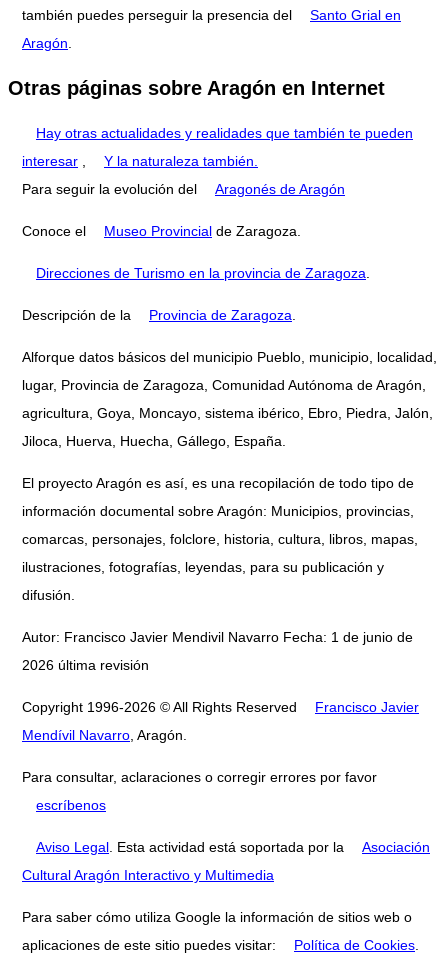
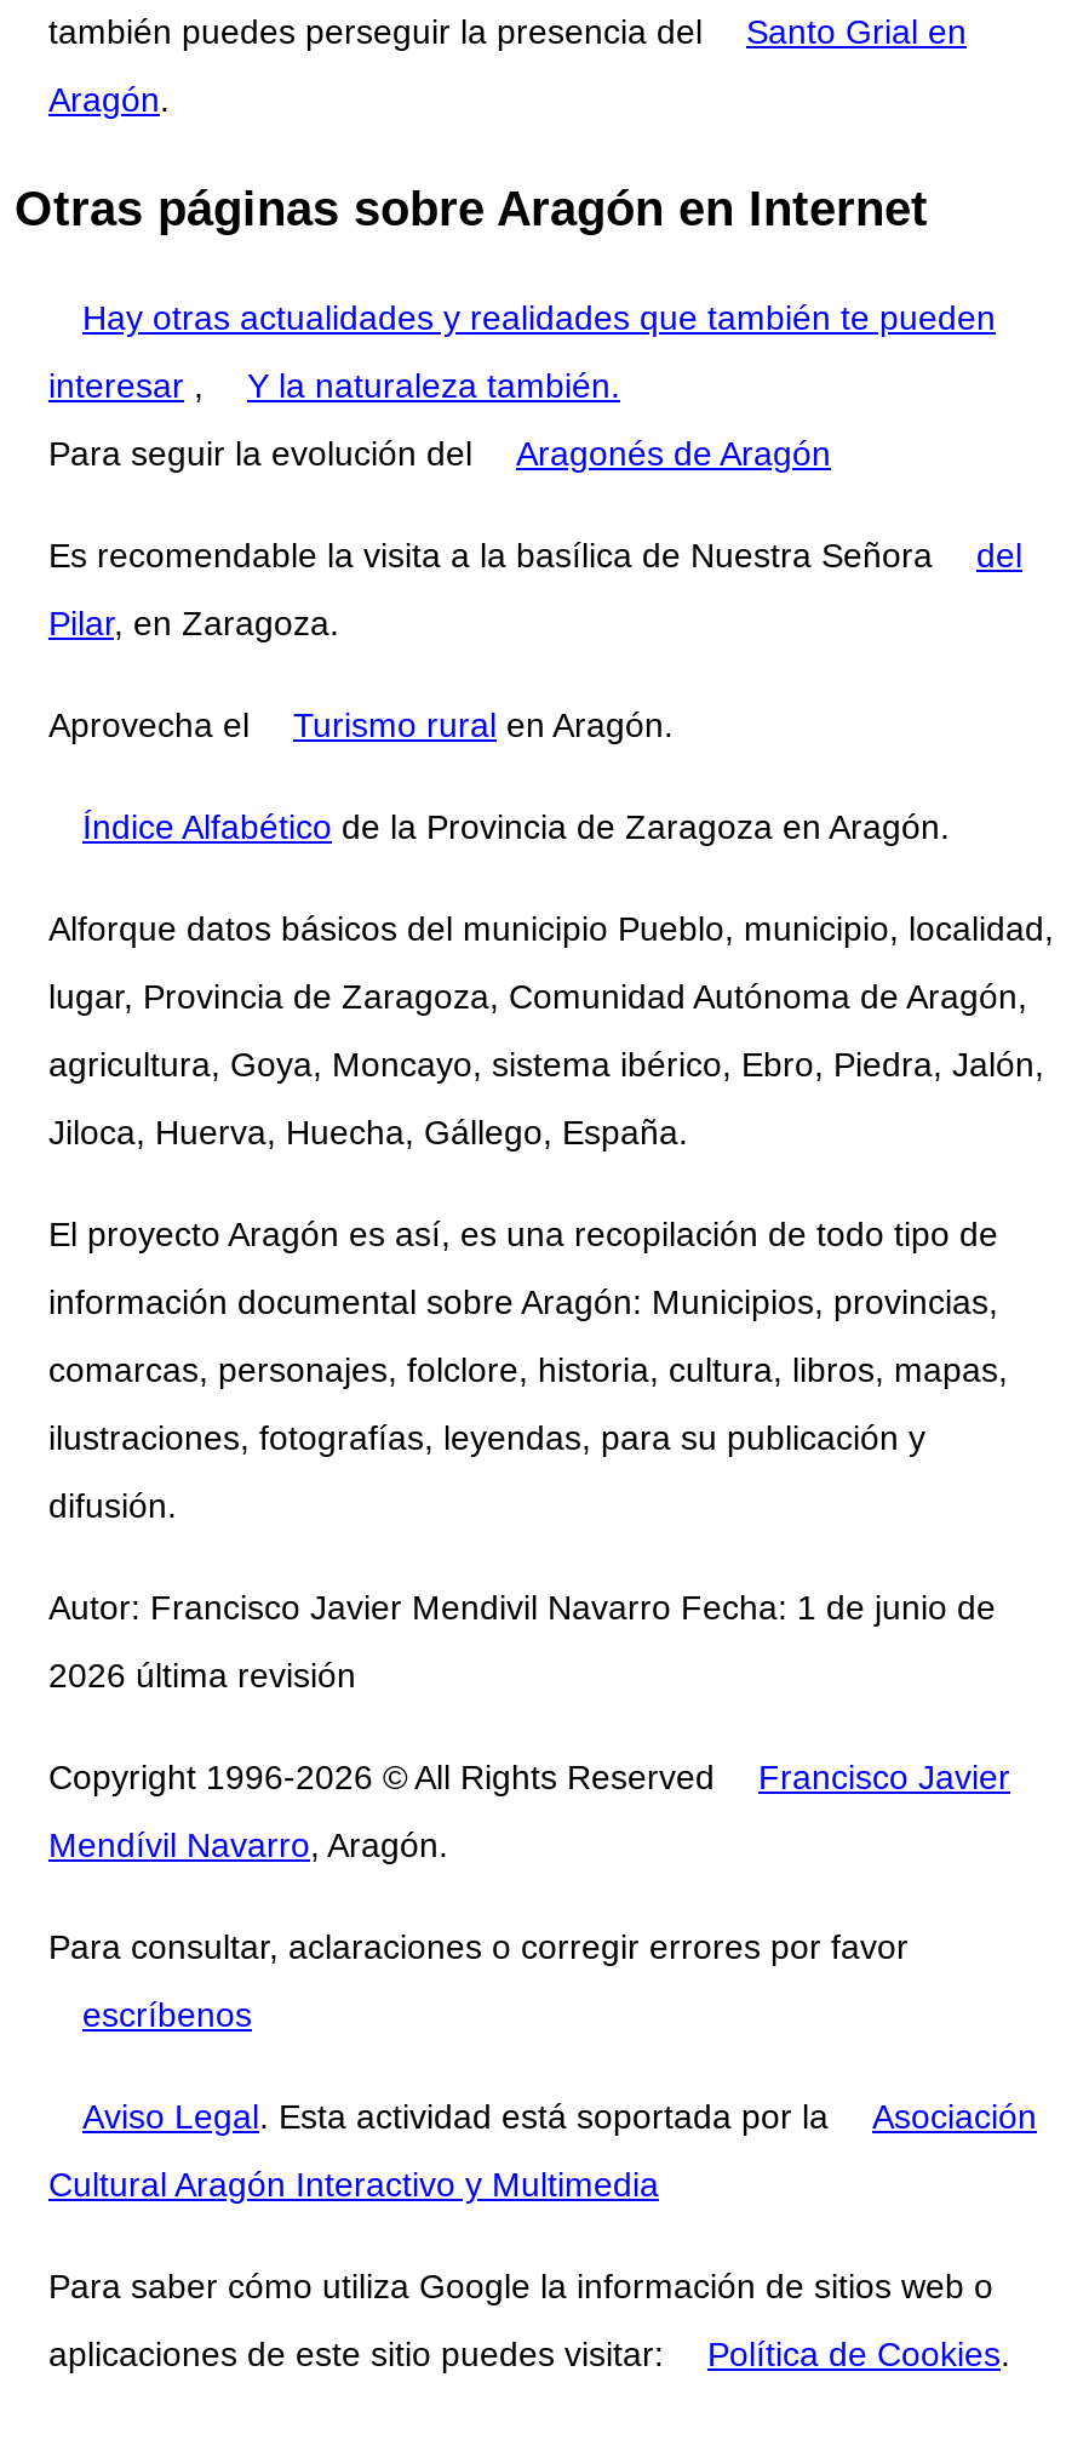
- Conoce el
- Museo Provincial de Zaragoza.
- Direcciones de Turismo en la provincia de Zaragoza.
- Descripción de la
- Provincia de Zaragoza.
+ Es recomendable la visita a la basílica de Nuestra Señora
+ del
+ Pilar, en Zaragoza.
+ Aprovecha el
+ Turismo rural en Aragón.
+ Índice Alfabético de la Provincia de Zaragoza en Aragón.
